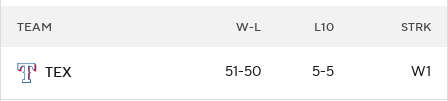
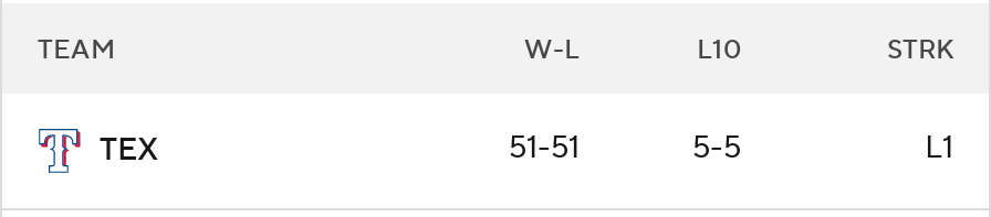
- 51-50
+ 51-51

- W1
+ L1
